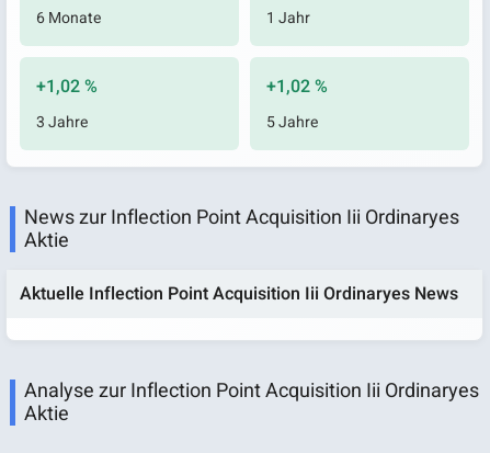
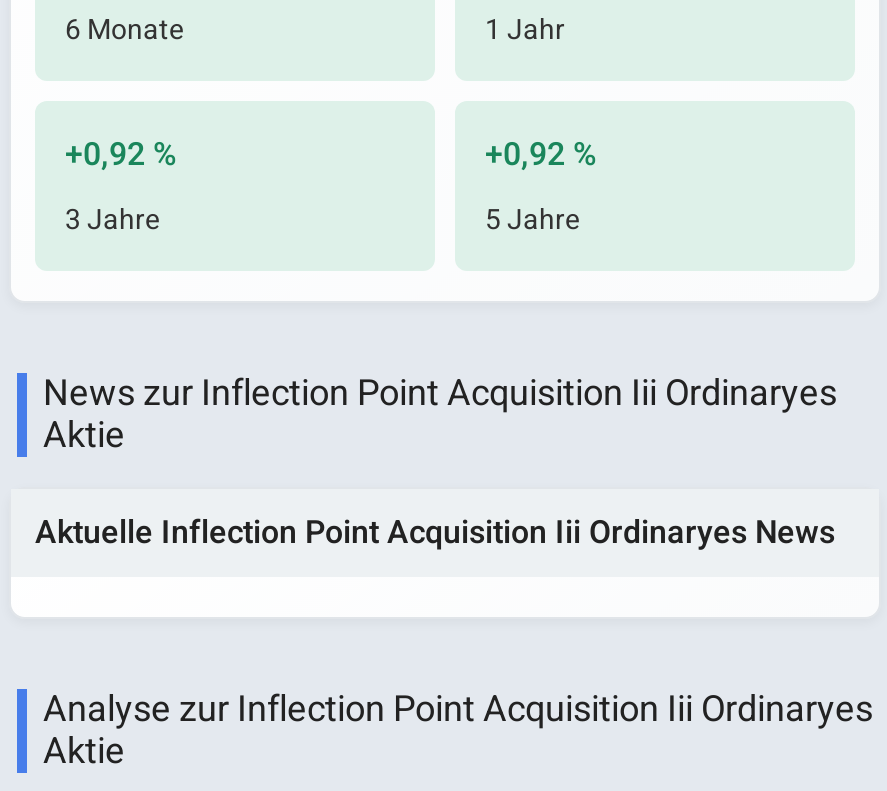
- +1,02 %
+ +0,92 %

- +1,02 %
+ +0,92 %
